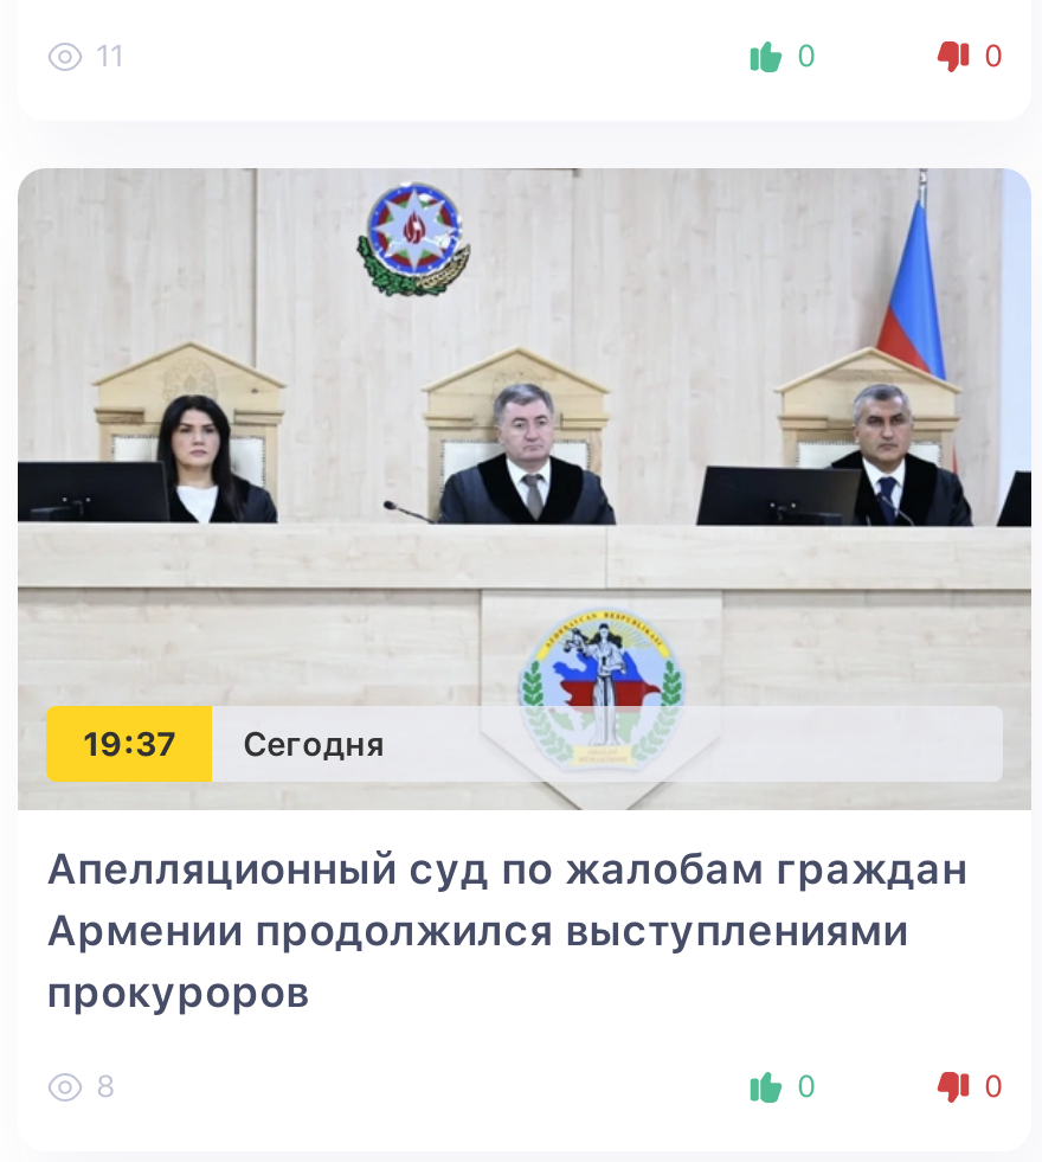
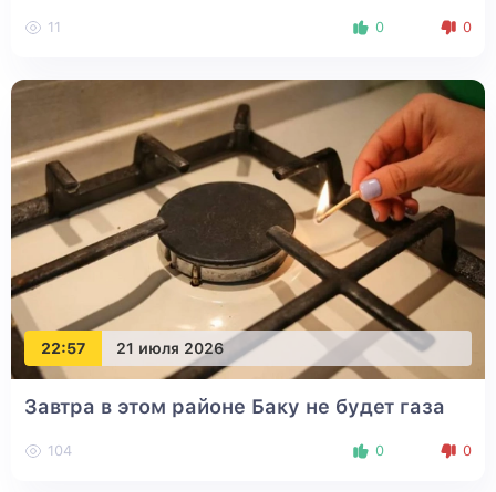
- [image]
- 19:37
- Сегодня
+ [image]
+ 22:57
+ 21 июля 2026

- Апелляционный суд по жалобам граждан
- Армении продолжился выступлениями
- прокуроров
+ Завтра в этом районе Баку не будет газа

- 8
+ 104
